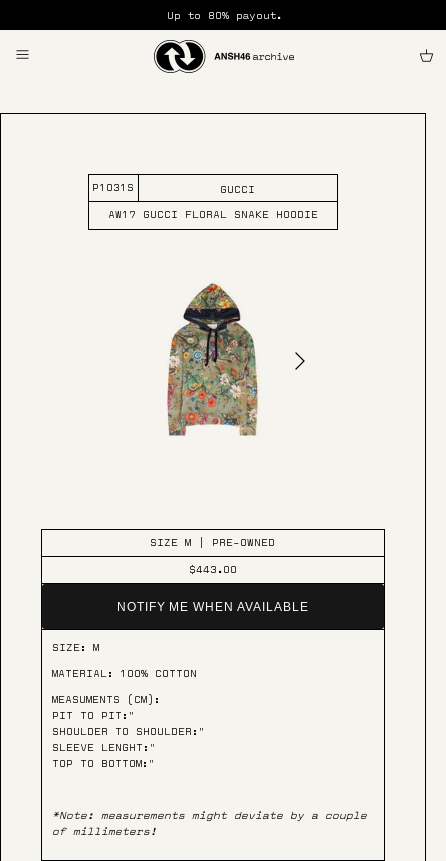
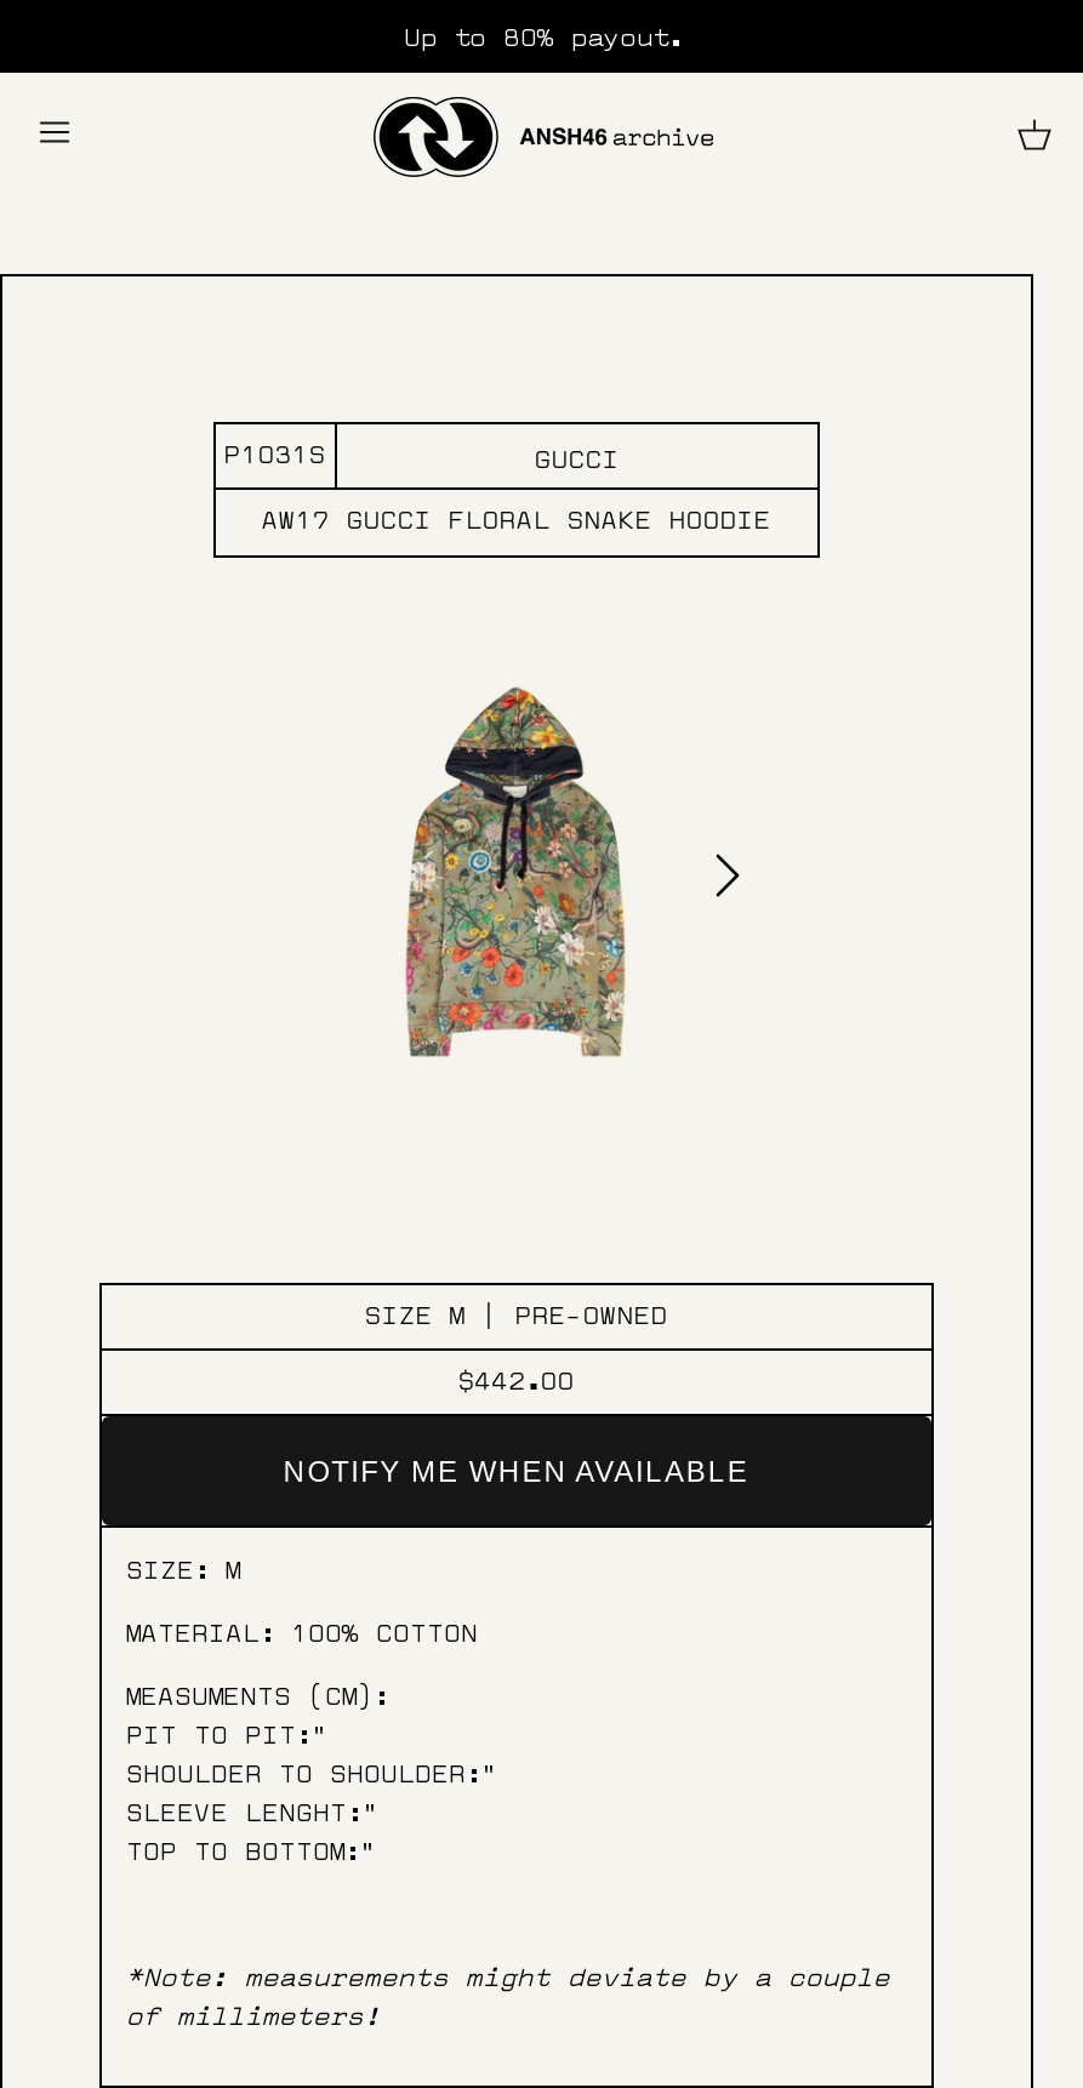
- $443.00
+ $442.00
